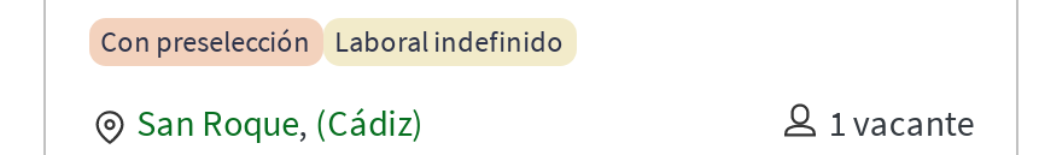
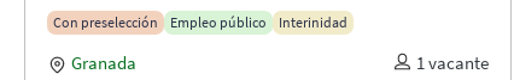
- Laboral indefinido
+ Empleo público
+ Interinidad

- San Roque, (Cádiz)
+ Granada
